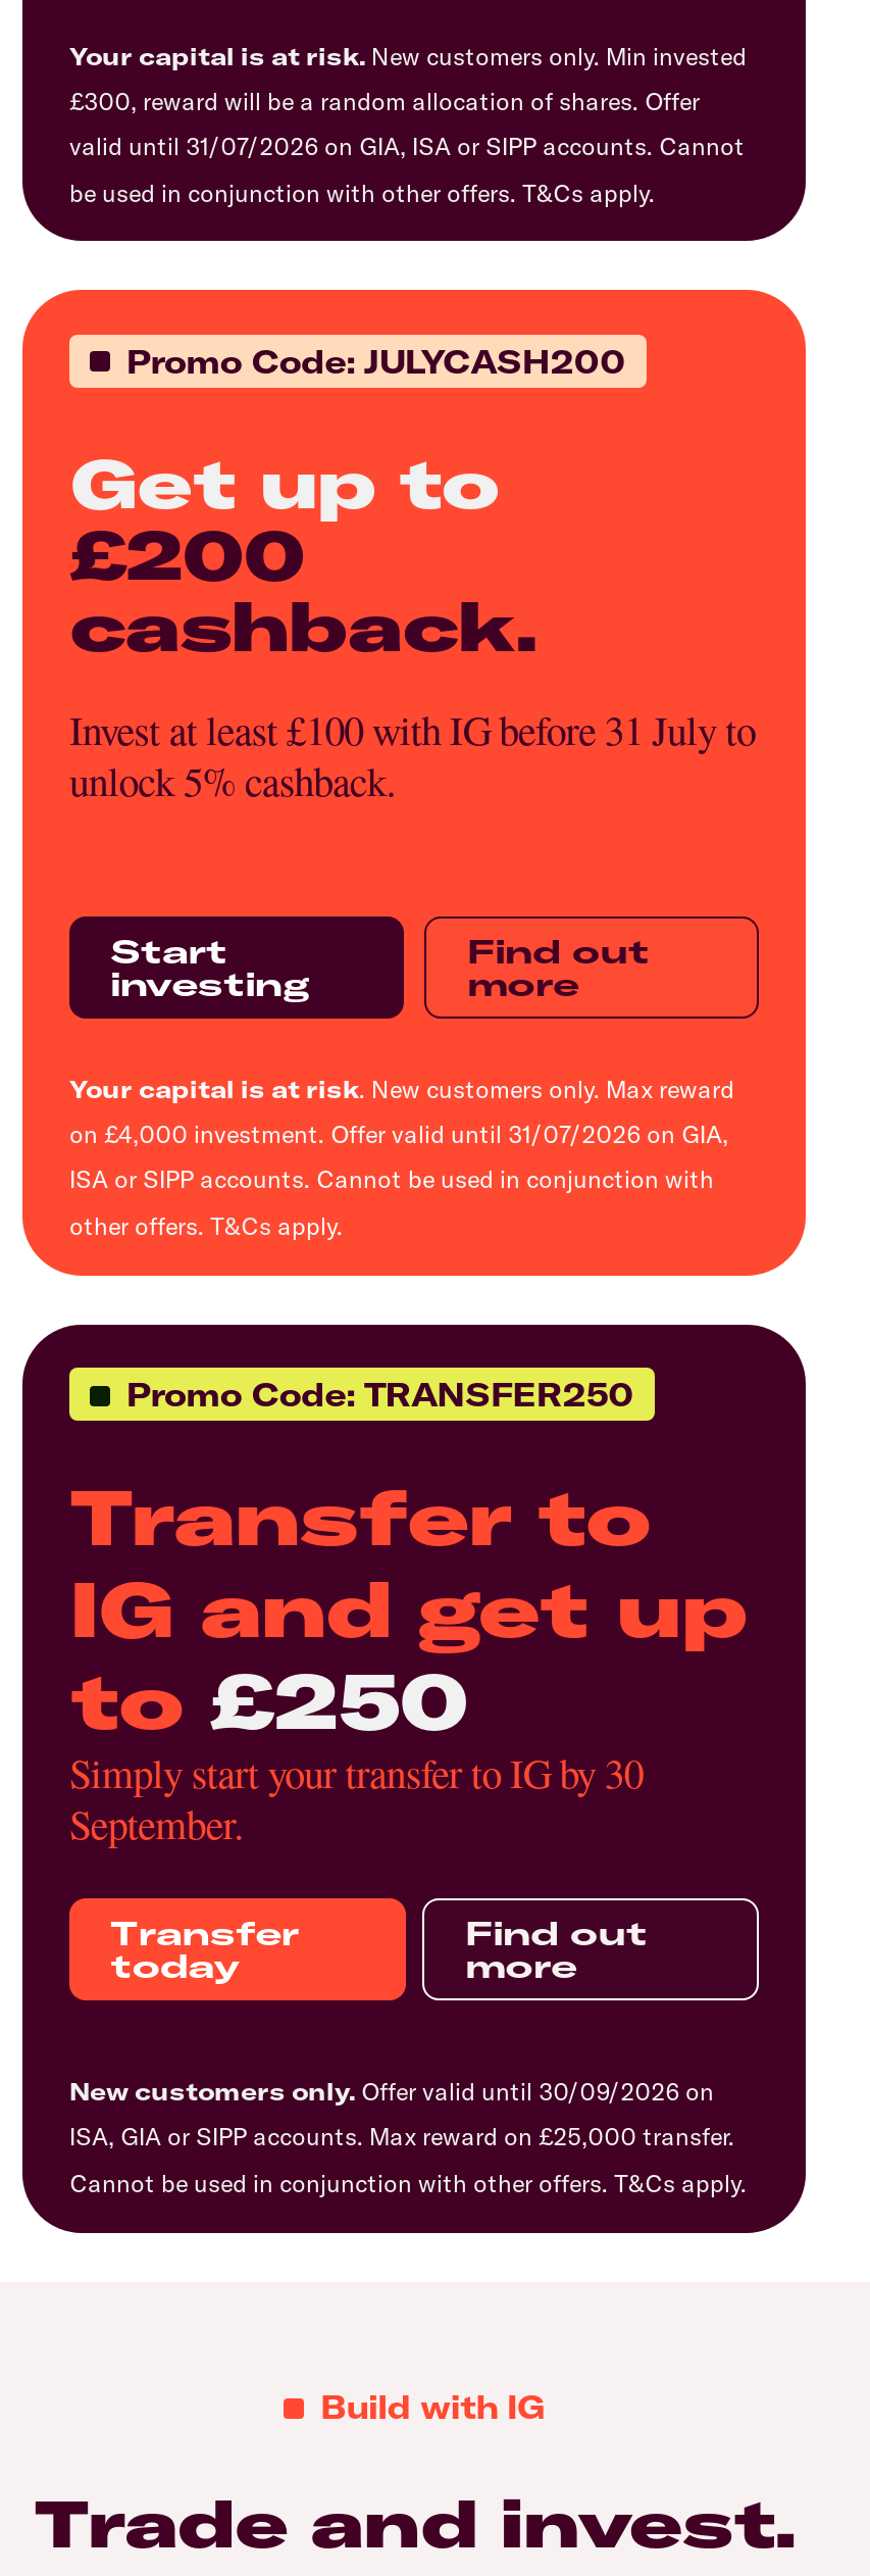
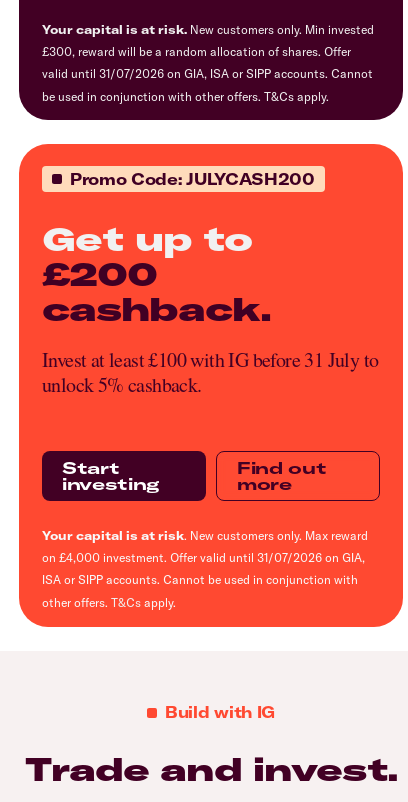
- [image]
- Promo Code: TRANSFER250
- Transfer to
- IG and get up
- to £250
- Simply start your transfer to IG by 30
- September.
- Transfer
- today

- Find out
- more
- New customers only. Offer valid until 30/09/2026 on
- ISA, GIA or SIPP accounts. Max reward on £25,000 transfer.
- Cannot be used in conjunction with other offers. T&Cs apply.
